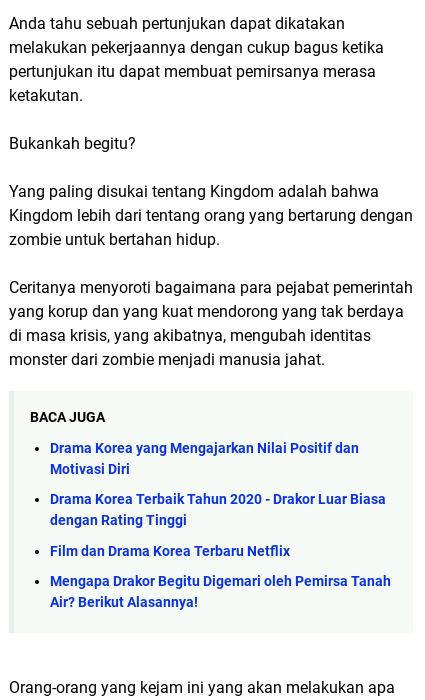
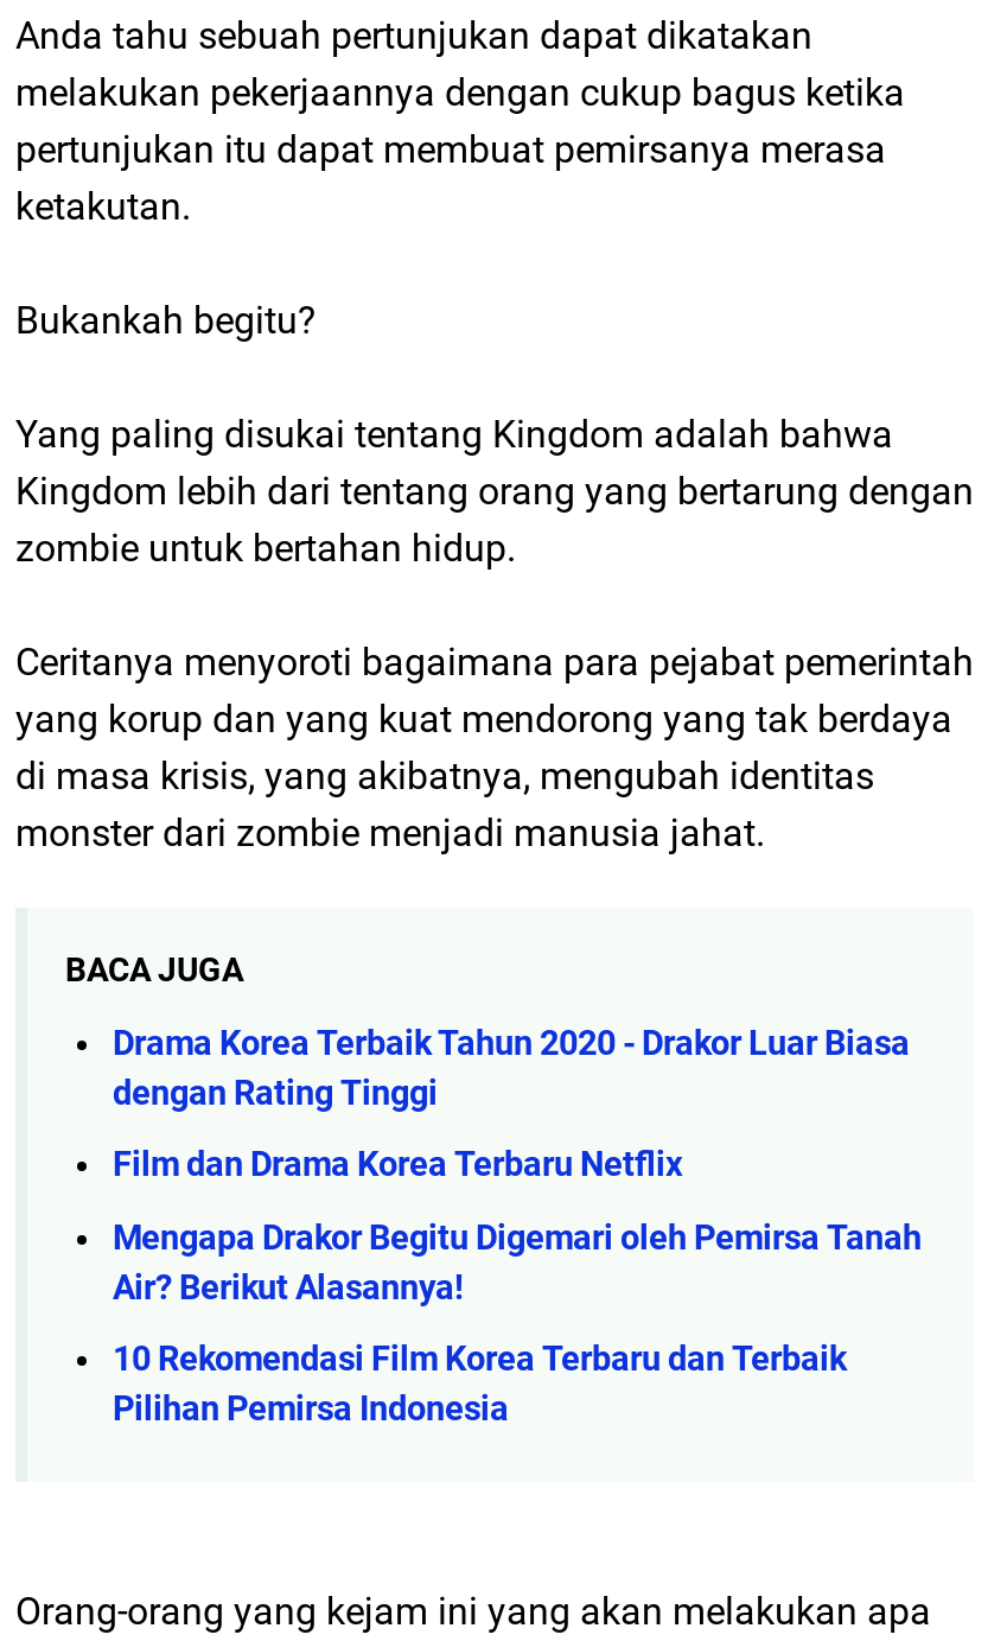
- Drama Korea yang Mengajarkan Nilai Positif dan
- Motivasi Diri

moved up: Drama Korea Terbaik Tahun 2020 - Drakor Luar Biasa | dengan Rating Tinggi | Film dan Drama Korea Terbaru Netflix | Mengapa Drakor Begitu Digemari oleh Pemirsa Tanah | Air? Berikut Alasannya!

+ 10 Rekomendasi Film Korea Terbaru dan Terbaik
+ Pilihan Pemirsa Indonesia
